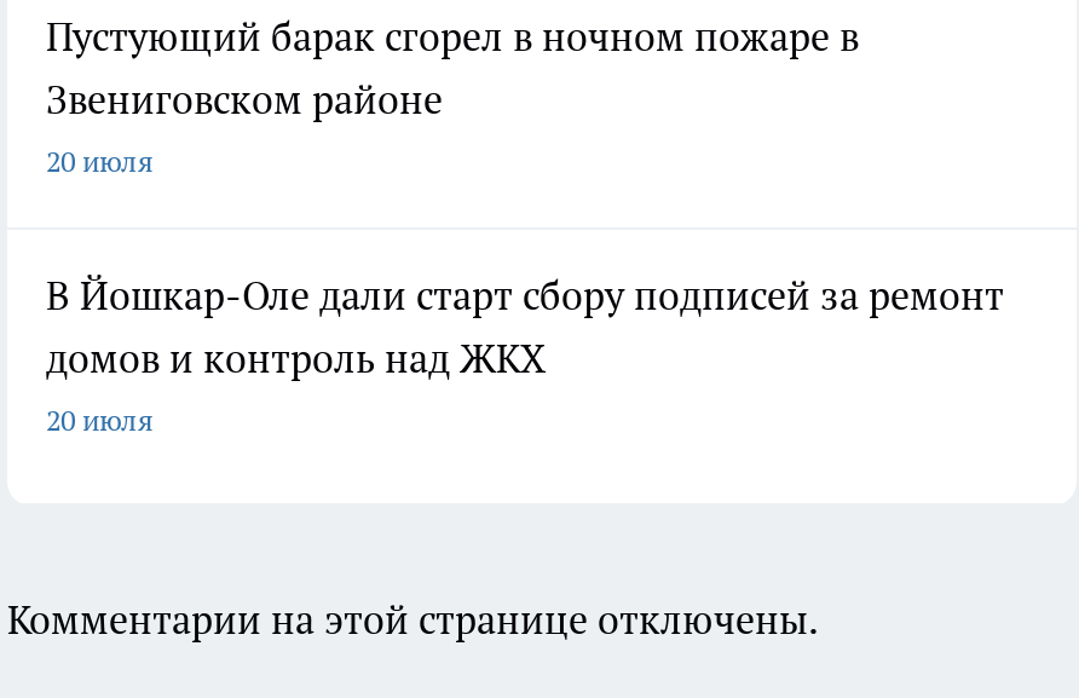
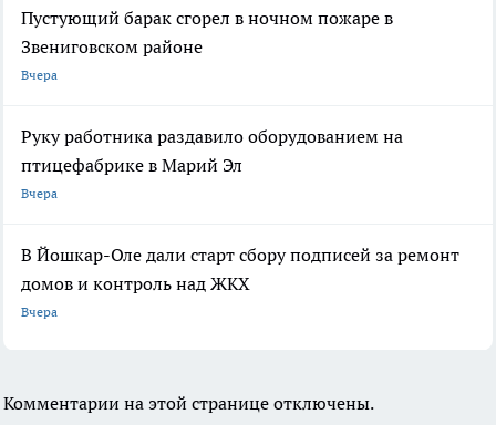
- 20 июля
+ Вчера
+ Руку работника раздавило оборудованием на
+ птицефабрике в Марий Эл
+ Вчера

- 20 июля
+ Вчера
